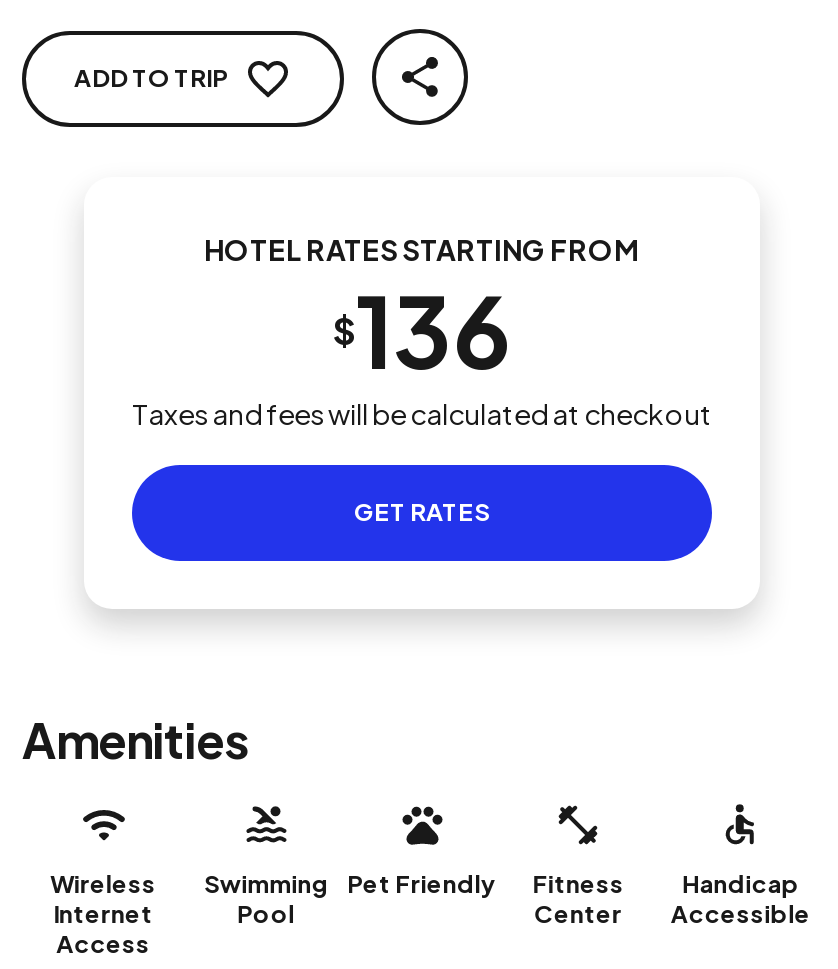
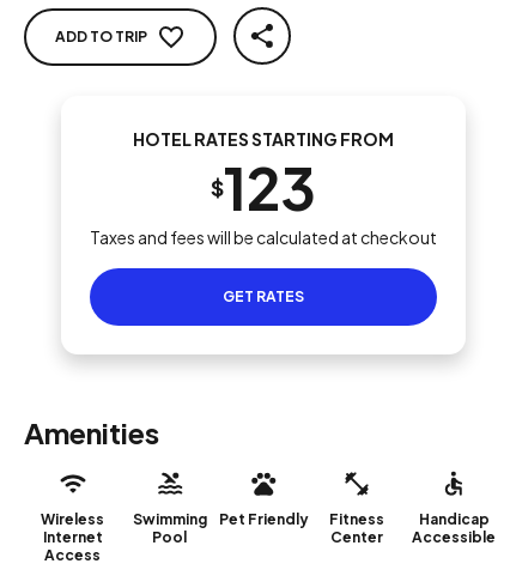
- $136
+ $123
